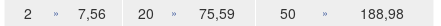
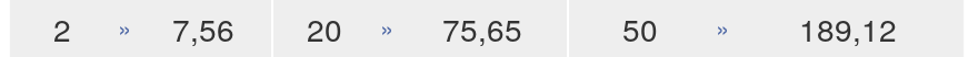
- 75,59
+ 75,65

- 188,98
+ 189,12
